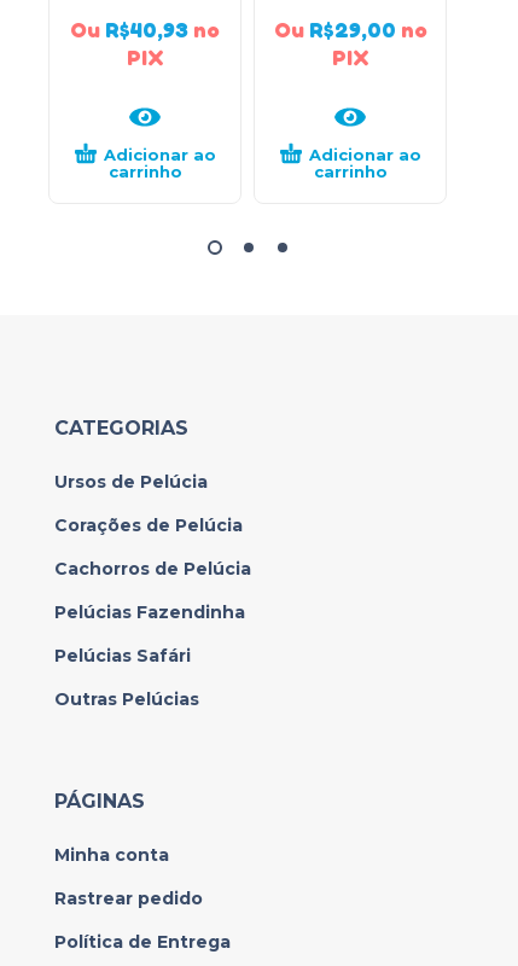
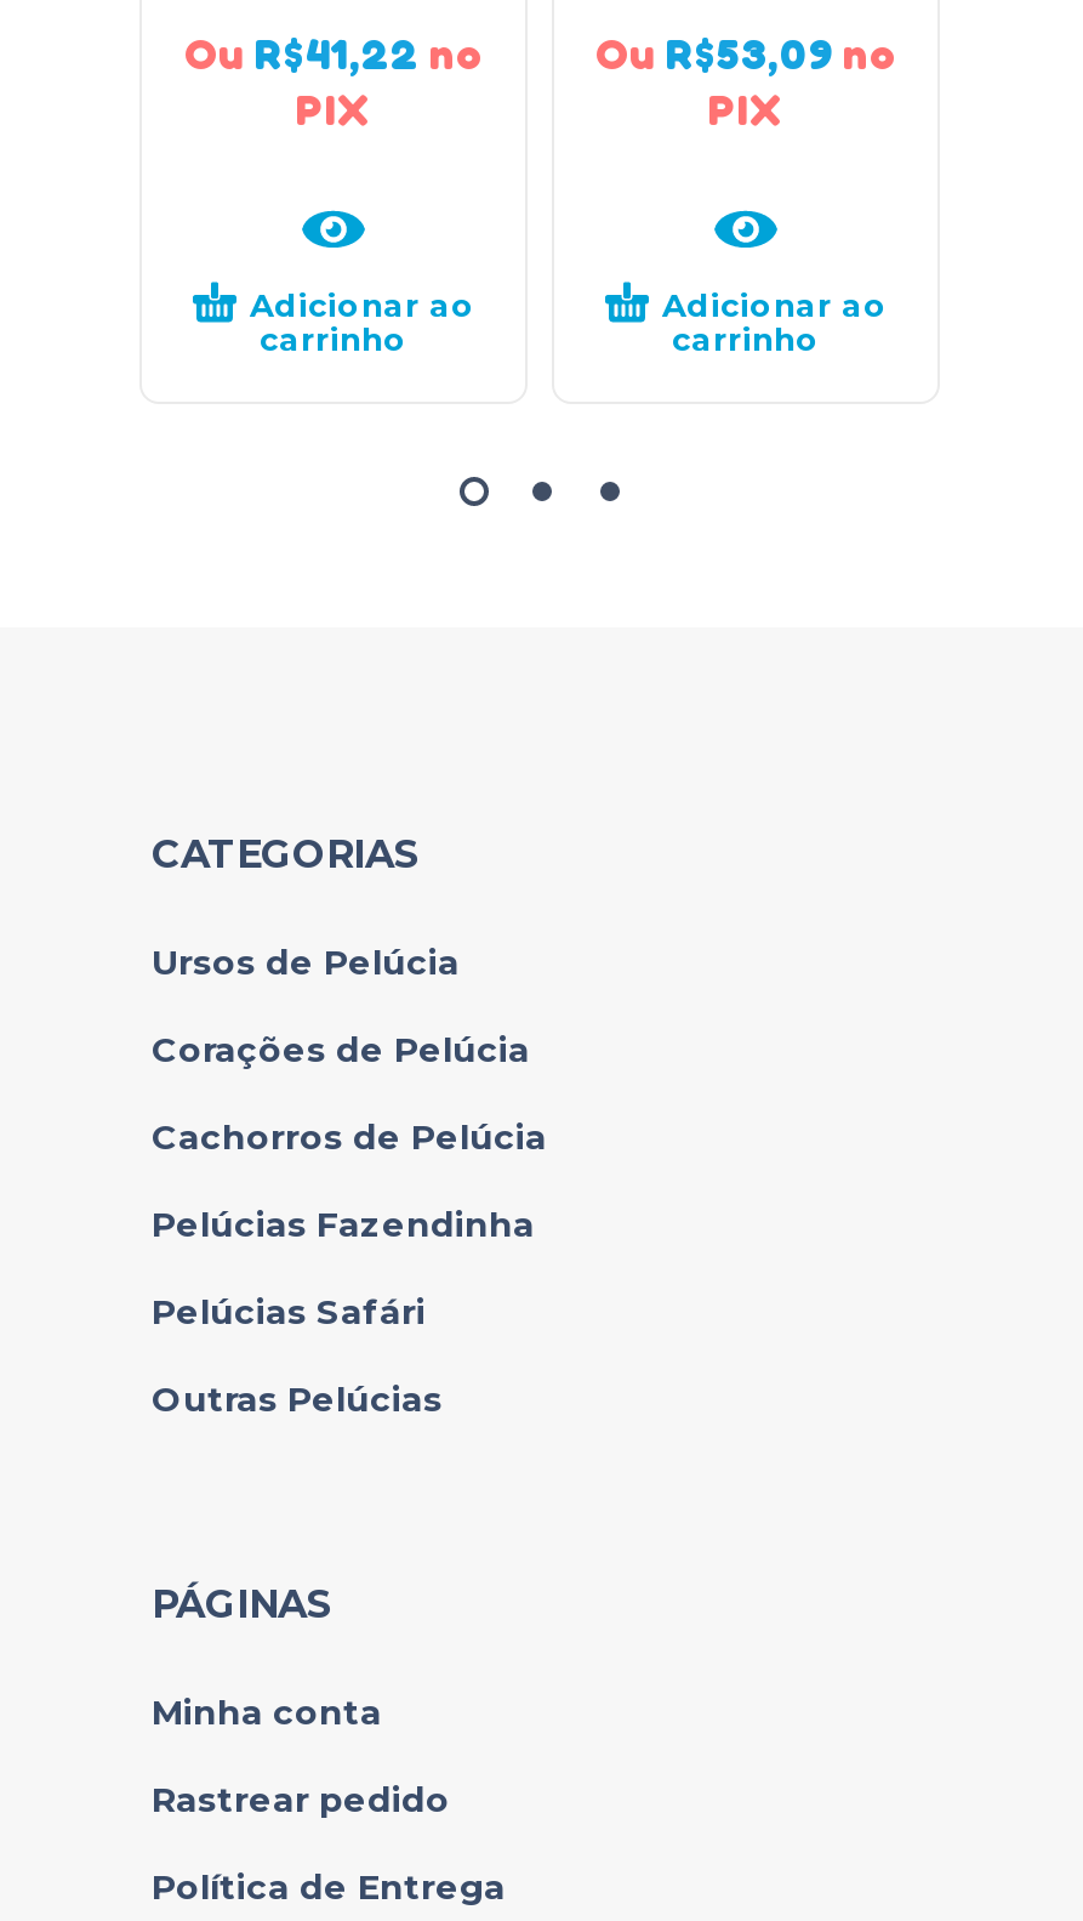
- Ou R$40,93 no
+ Ou R$41,22 no

- Ou R$29,00 no
+ Ou R$53,09 no
